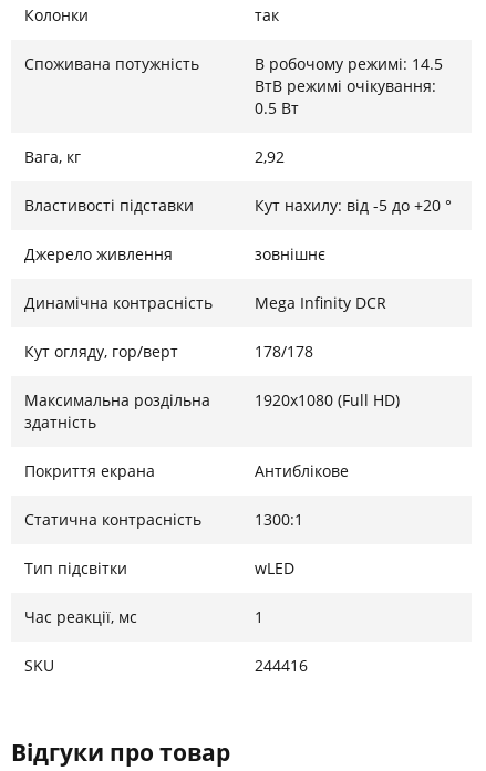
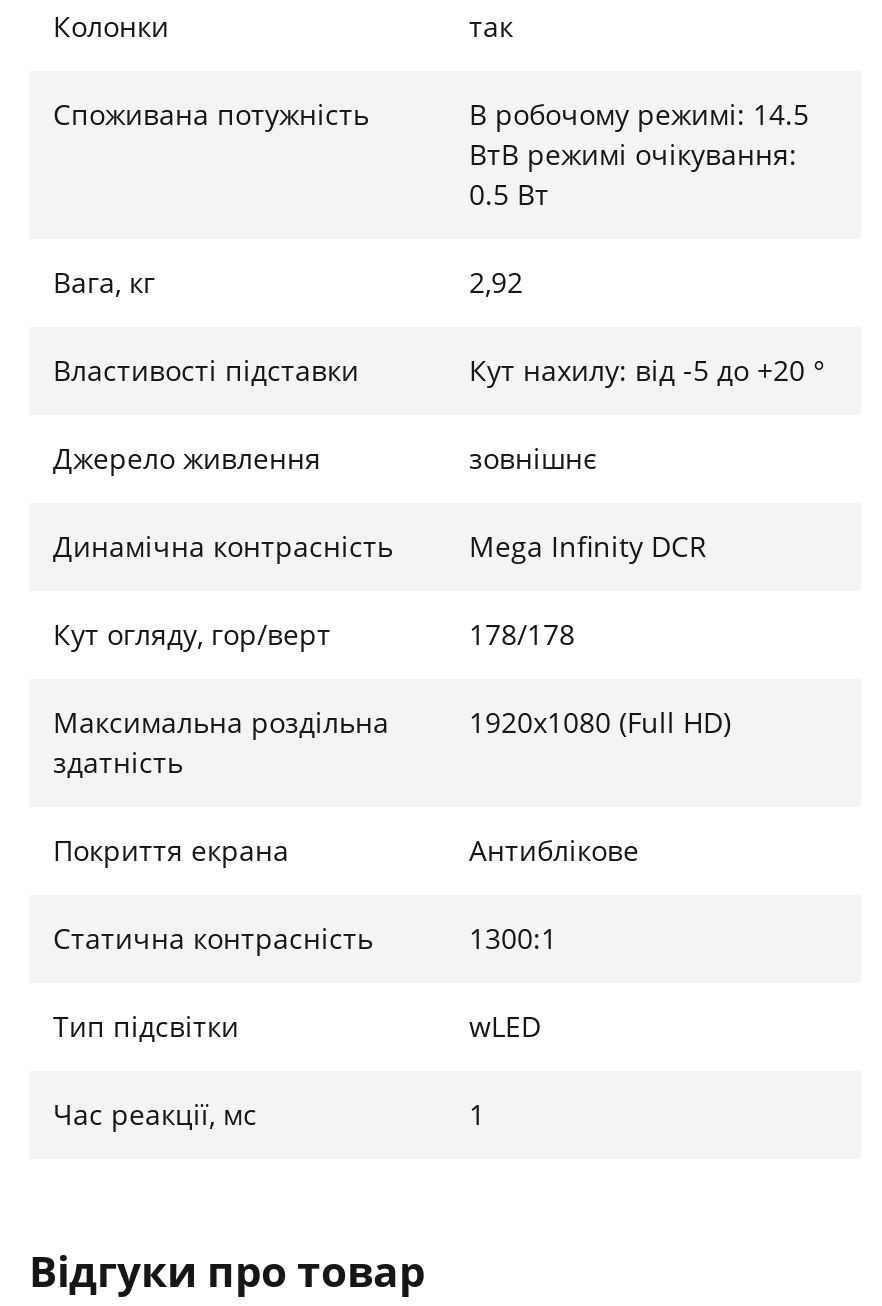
- SKU
- 244416
